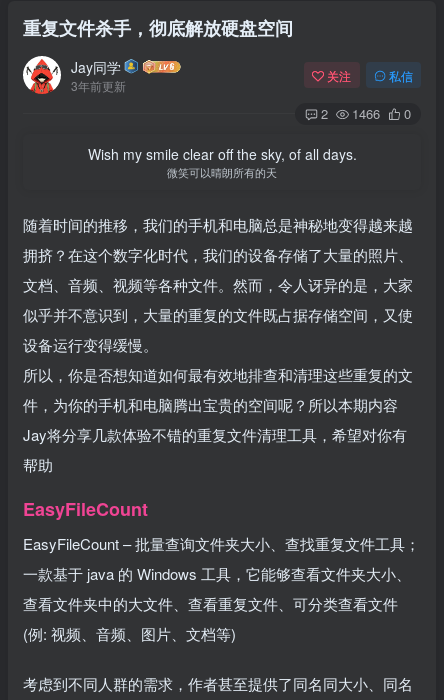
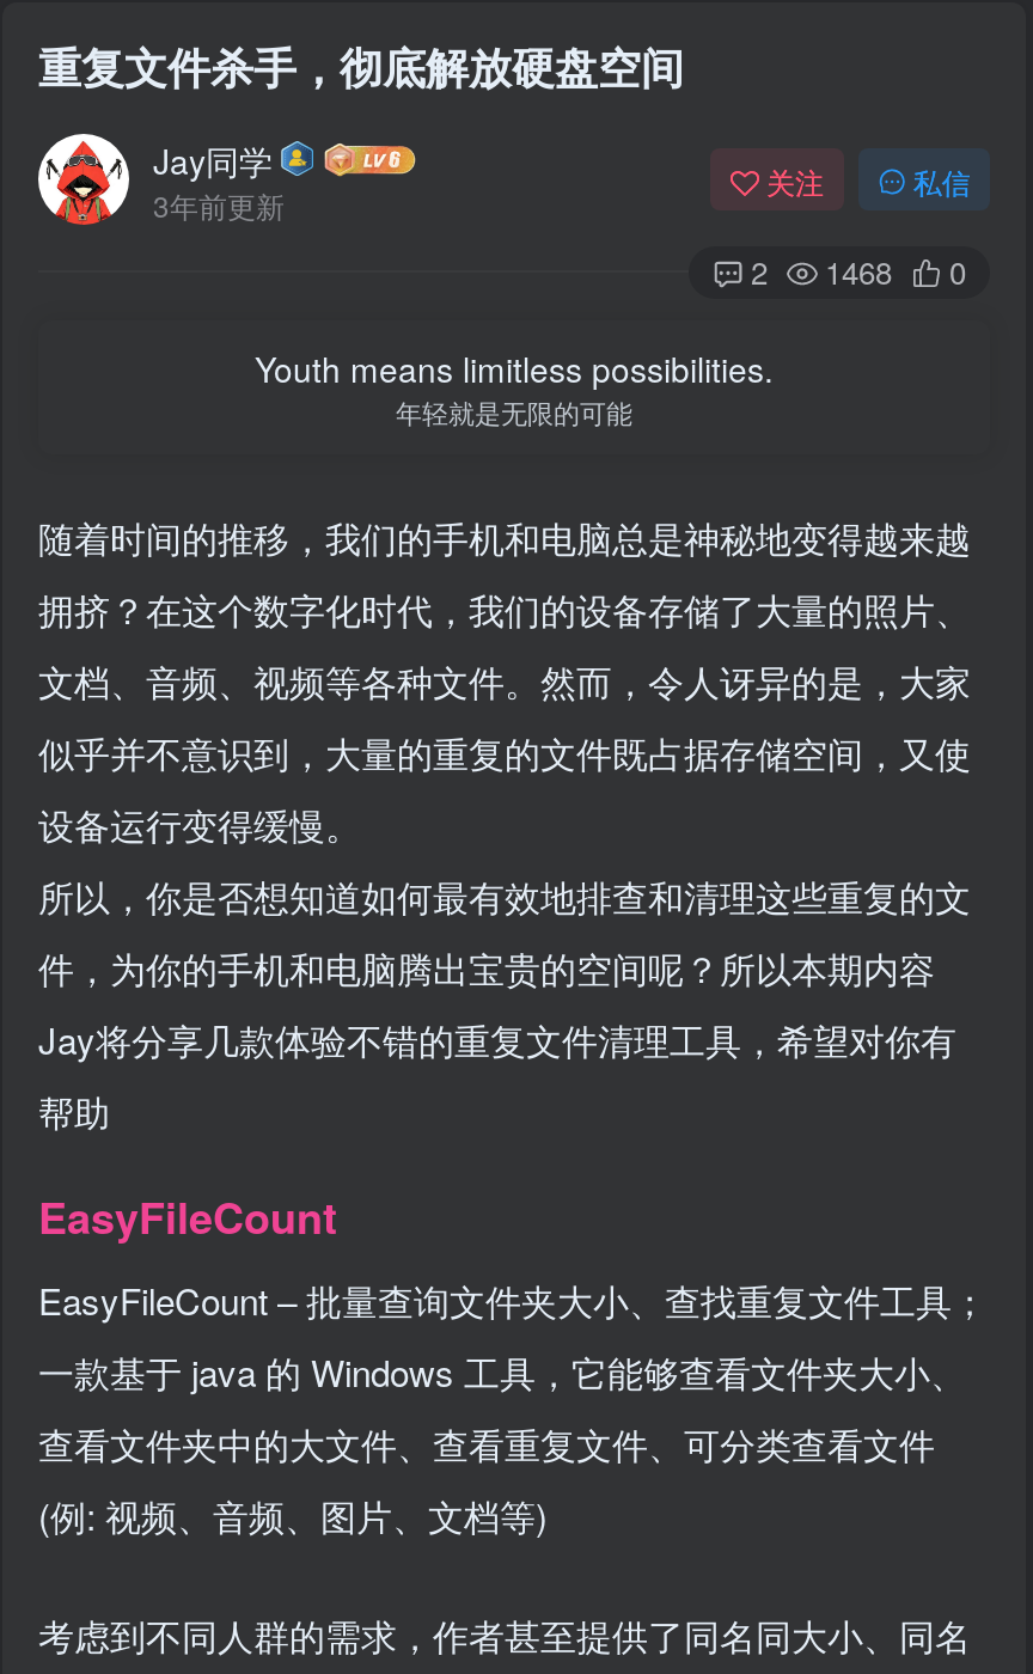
- 2 1466 0
+ 2 1468 0

- Wish my smile clear off the sky, of all days.
- 微笑可以晴朗所有的天
+ Youth means limitless possibilities.
+ 年轻就是无限的可能
